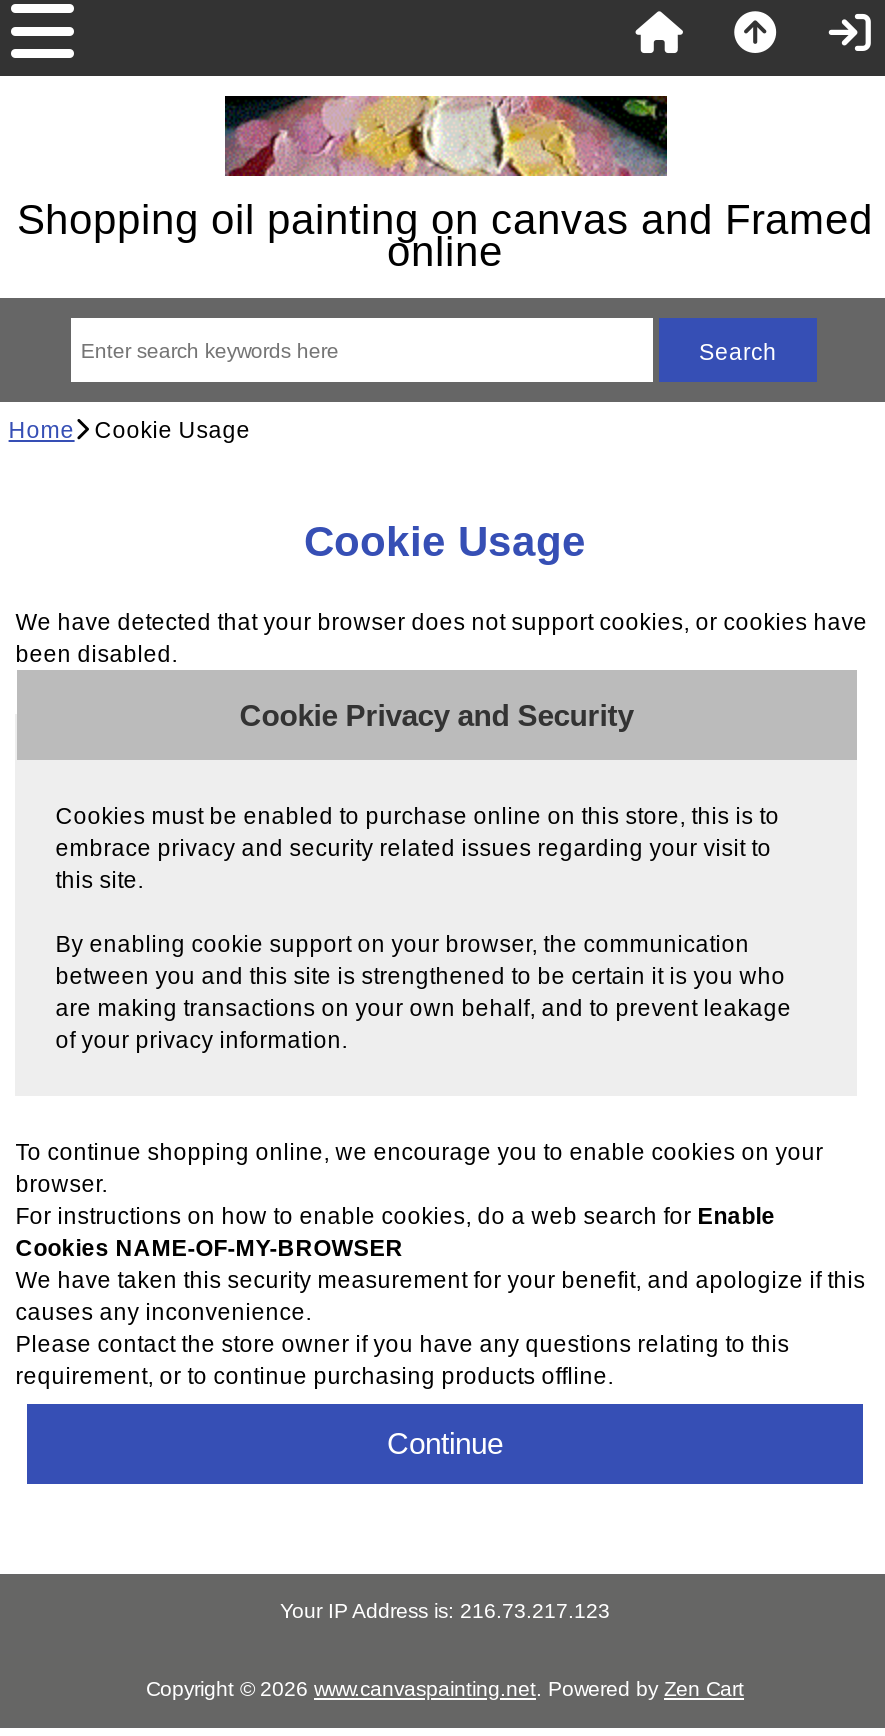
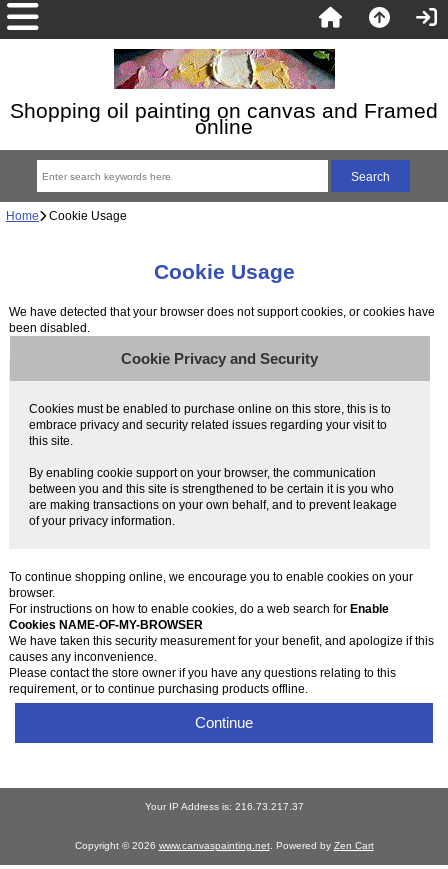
- Your IP Address is: 216.73.217.123
+ Your IP Address is: 216.73.217.37
